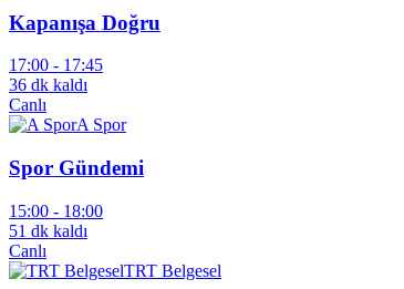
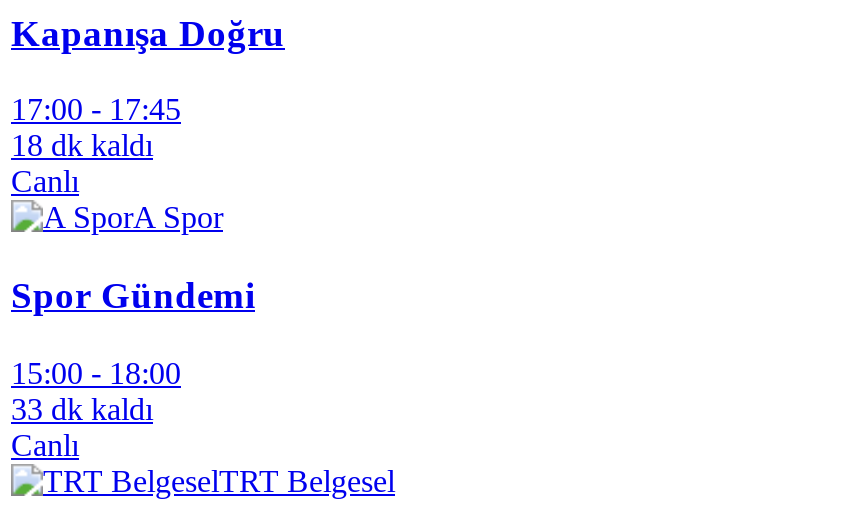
- 36 dk kaldı
+ 18 dk kaldı

- 51 dk kaldı
+ 33 dk kaldı
